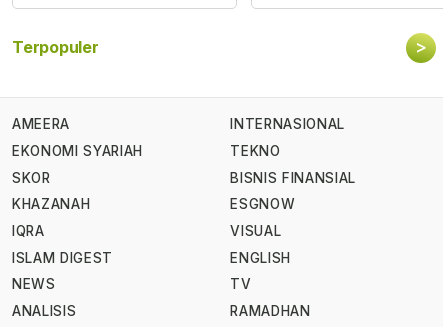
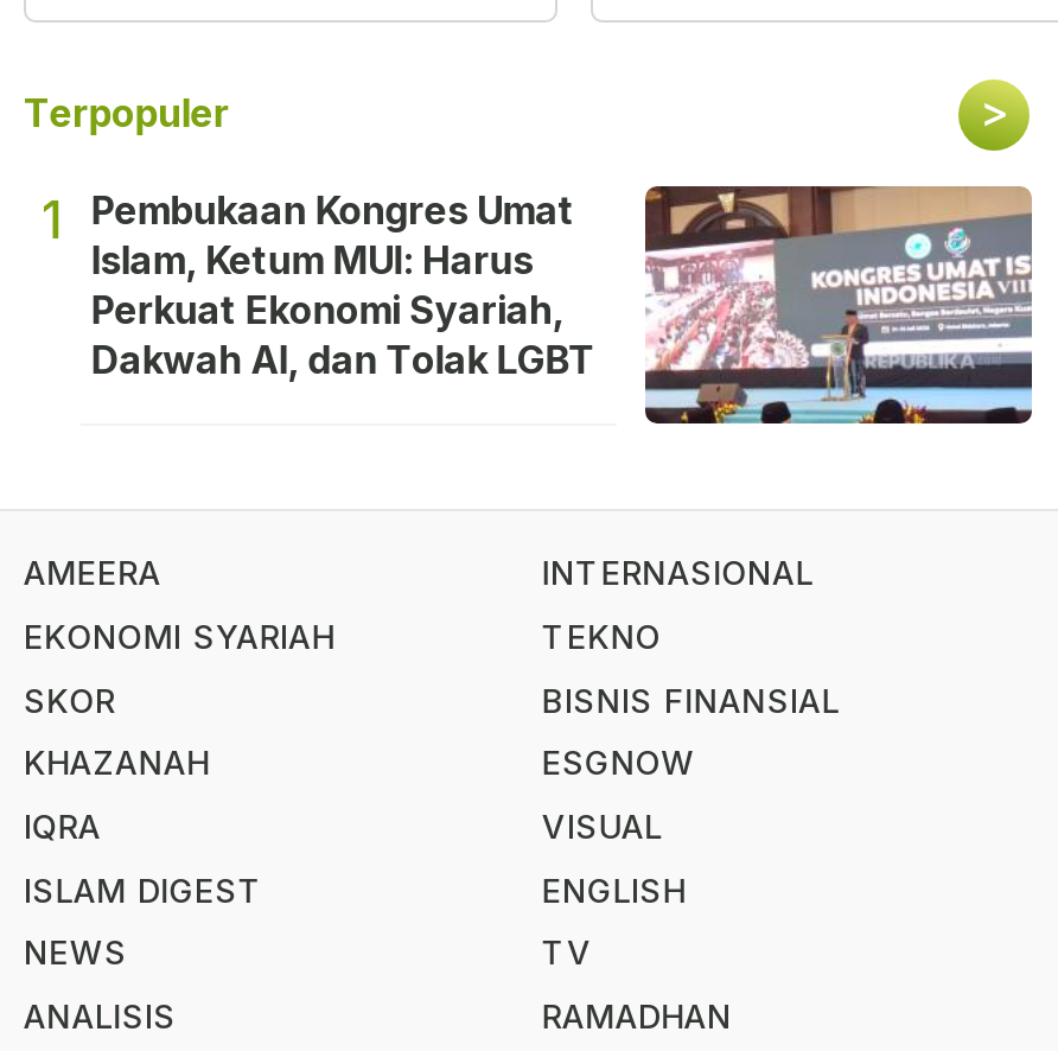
+ [image]
+ 1
+ Pembukaan Kongres Umat
+ Islam, Ketum MUI: Harus
+ Perkuat Ekonomi Syariah,
+ Dakwah AI, dan Tolak LGBT
